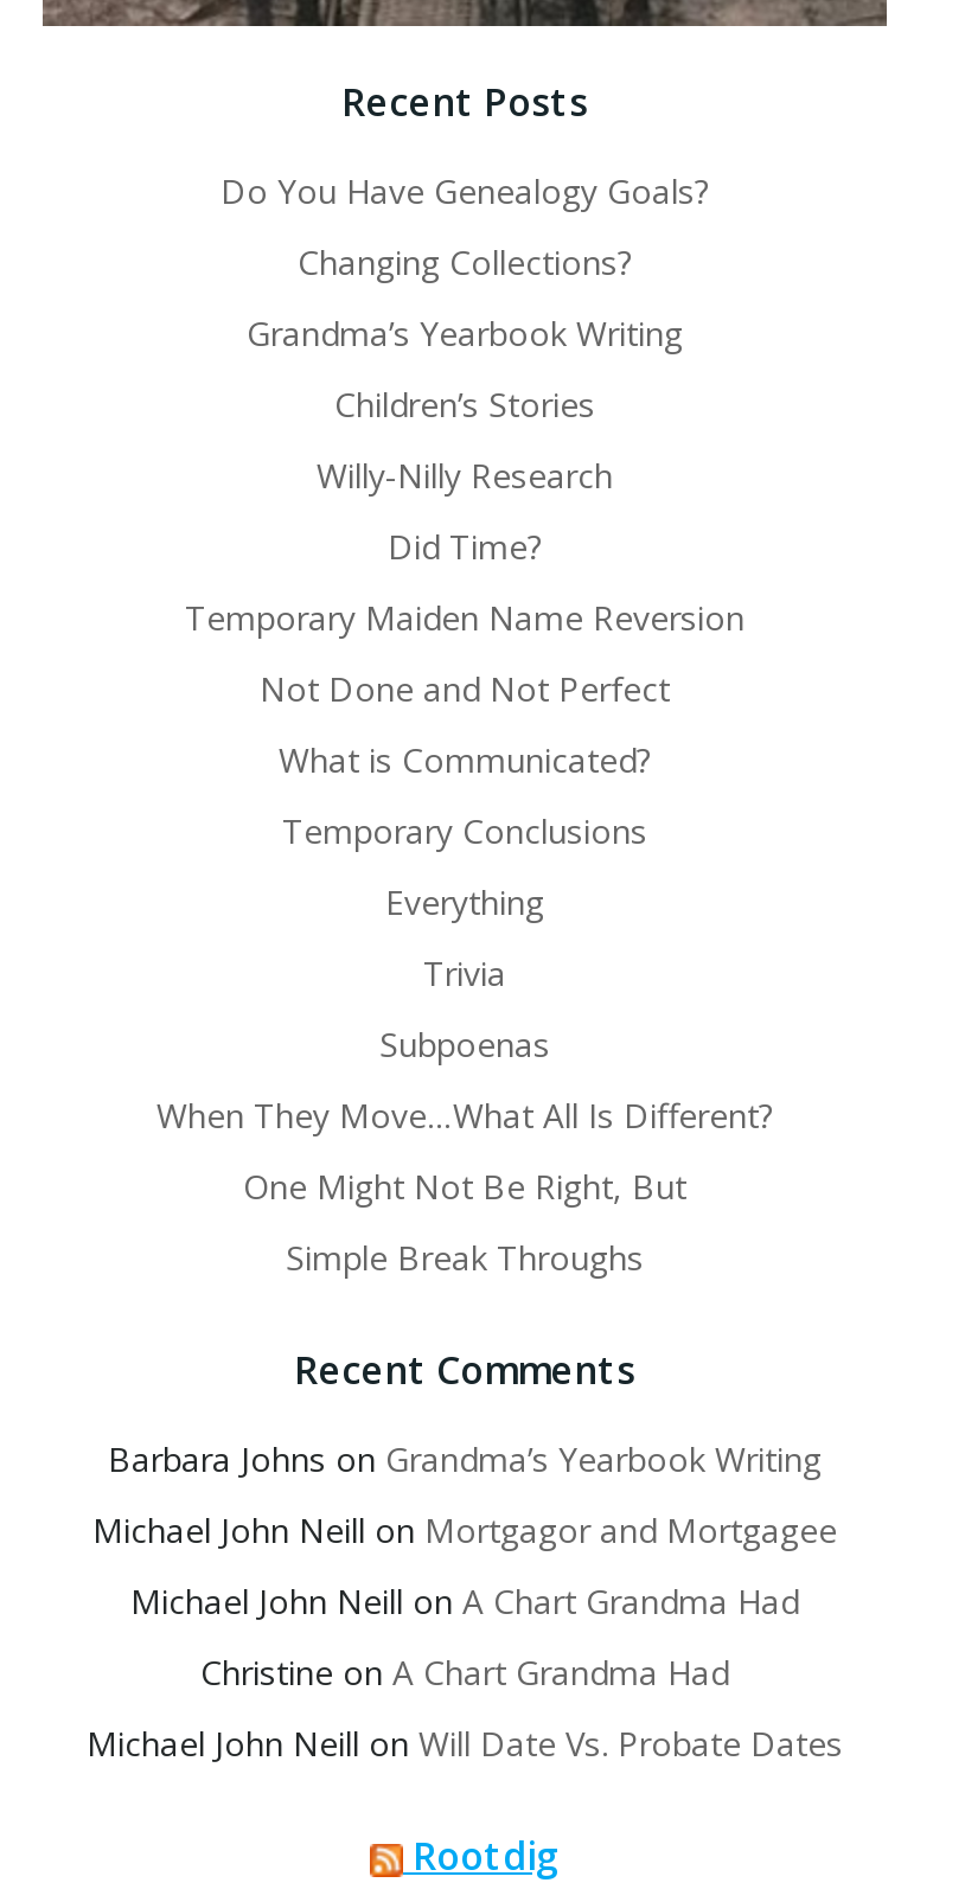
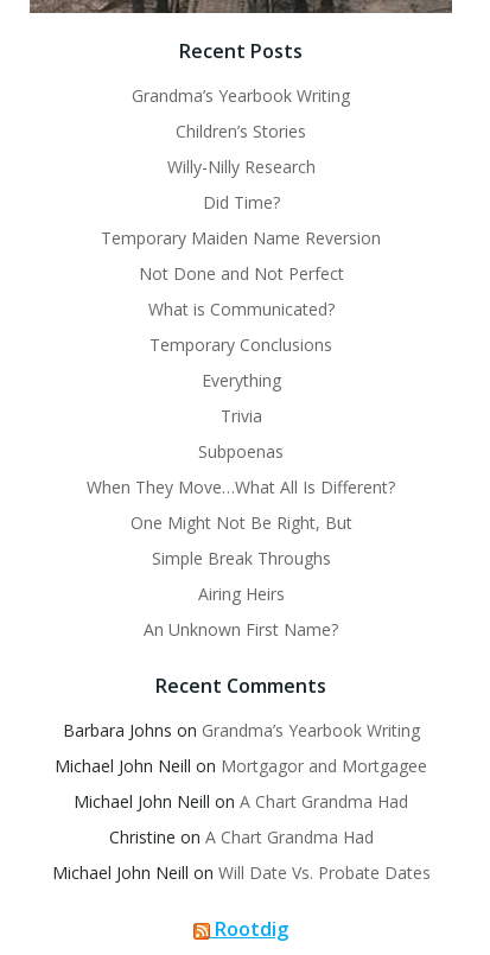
- Do You Have Genealogy Goals?
- Changing Collections?

moved up: Grandma’s Yearbook Writing | Children’s Stories | Willy-Nilly Research | ... | One Might Not Be Right, But | Simple Break Throughs

+ Airing Heirs
+ An Unknown First Name?
